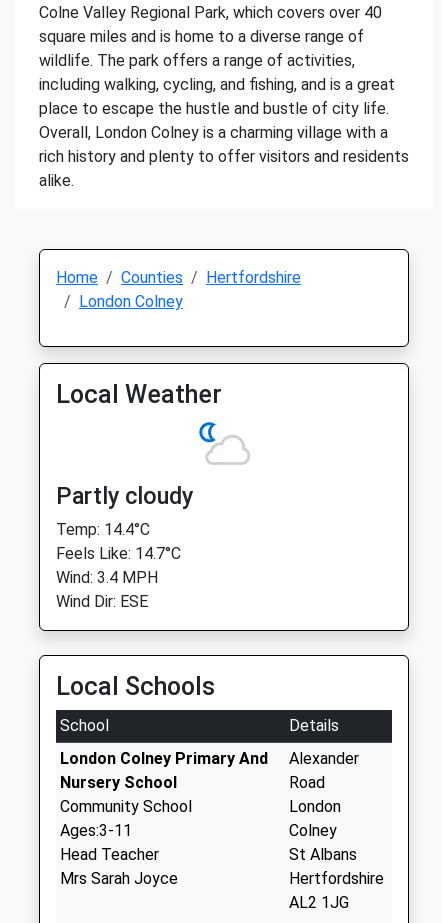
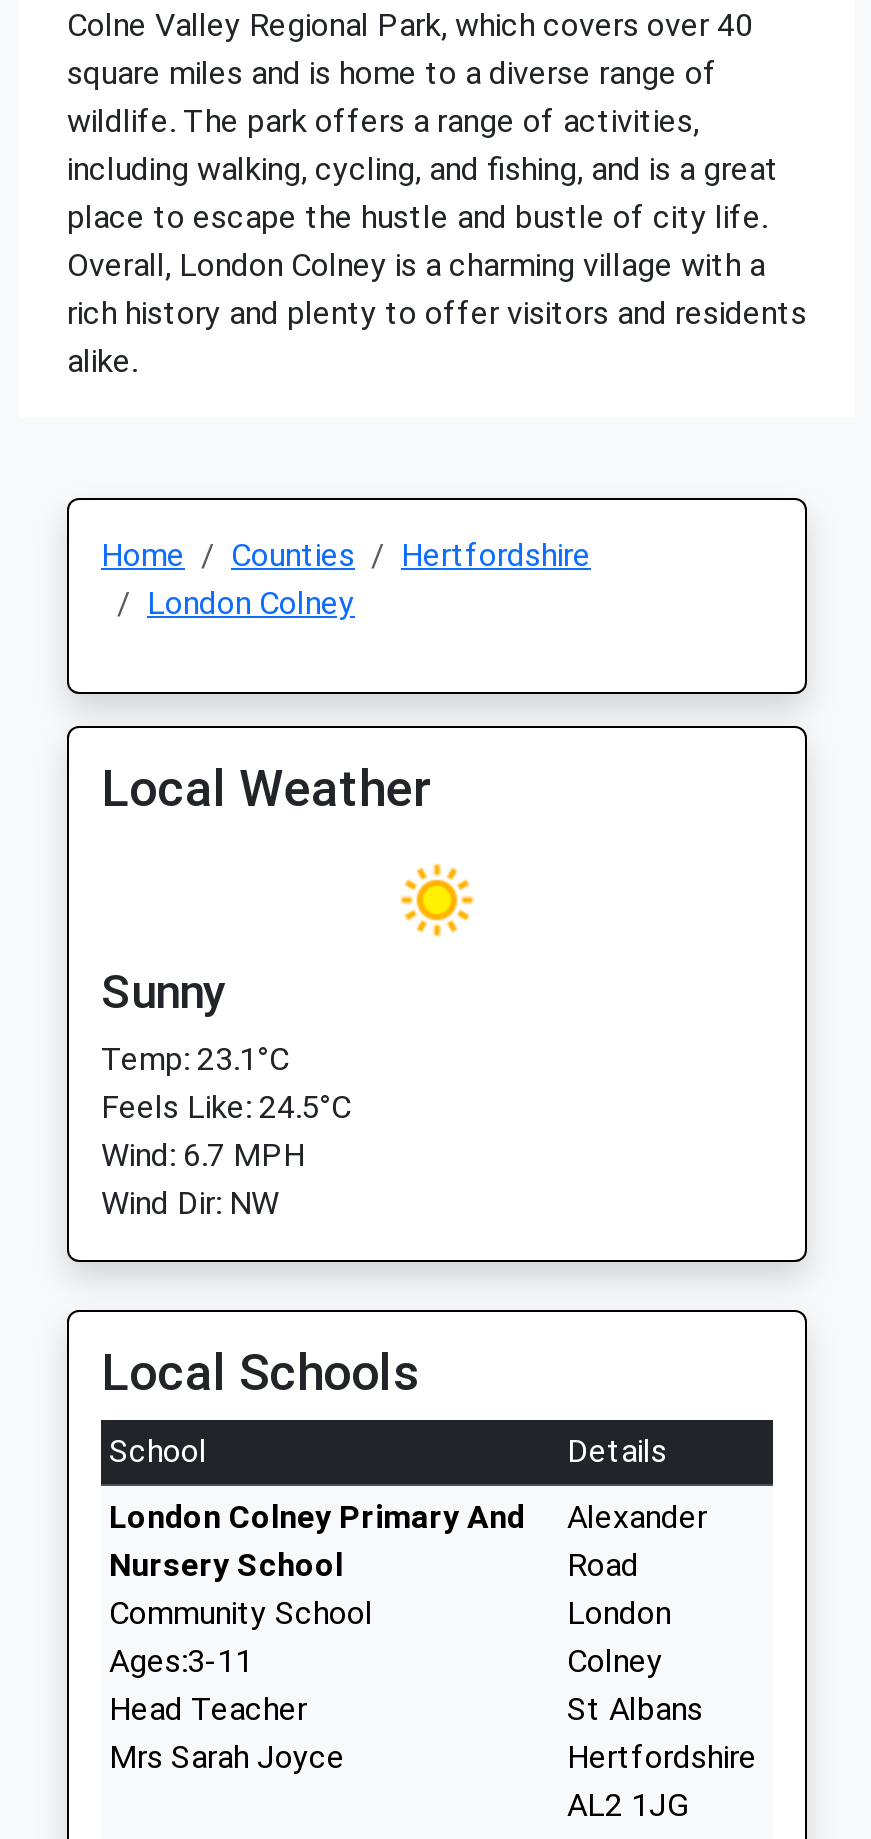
- [image]
- Partly cloudy
- Temp: 14.4°C
- Feels Like: 14.7°C
- Wind: 3.4 MPH
- Wind Dir: ESE
+ [image]
+ Sunny
+ Temp: 23.1°C
+ Feels Like: 24.5°C
+ Wind: 6.7 MPH
+ Wind Dir: NW
